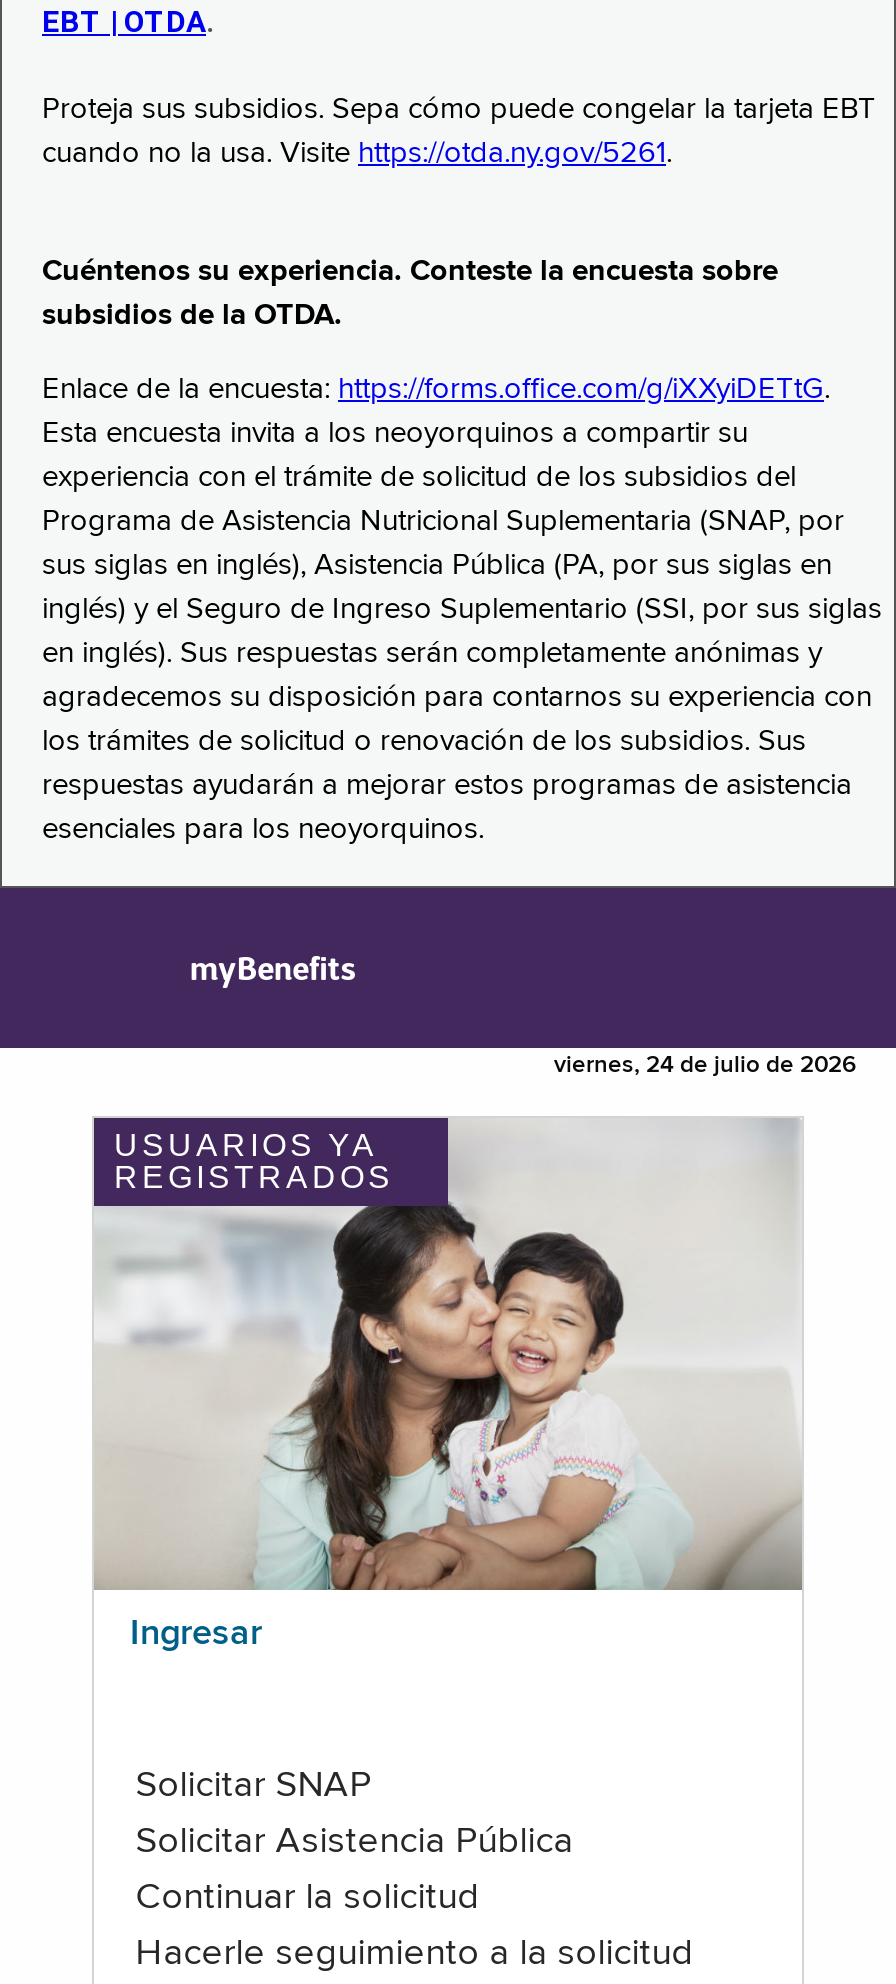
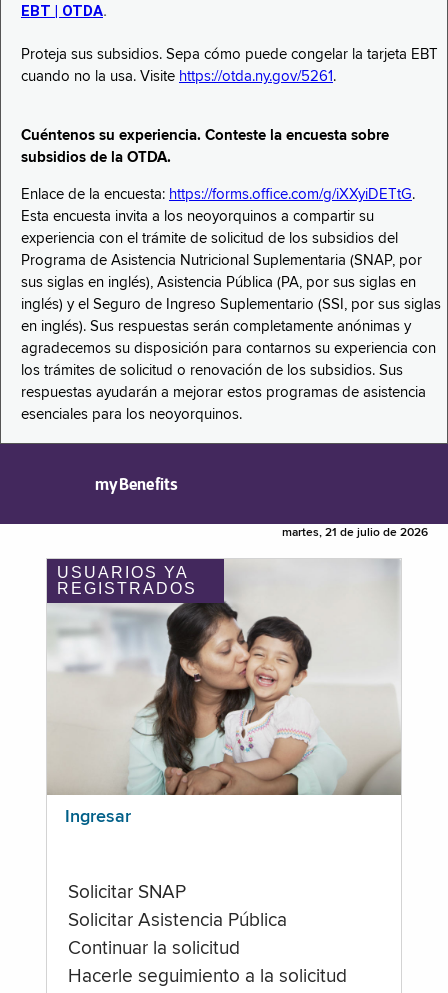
- viernes, 24 de julio de 2026
+ martes, 21 de julio de 2026
